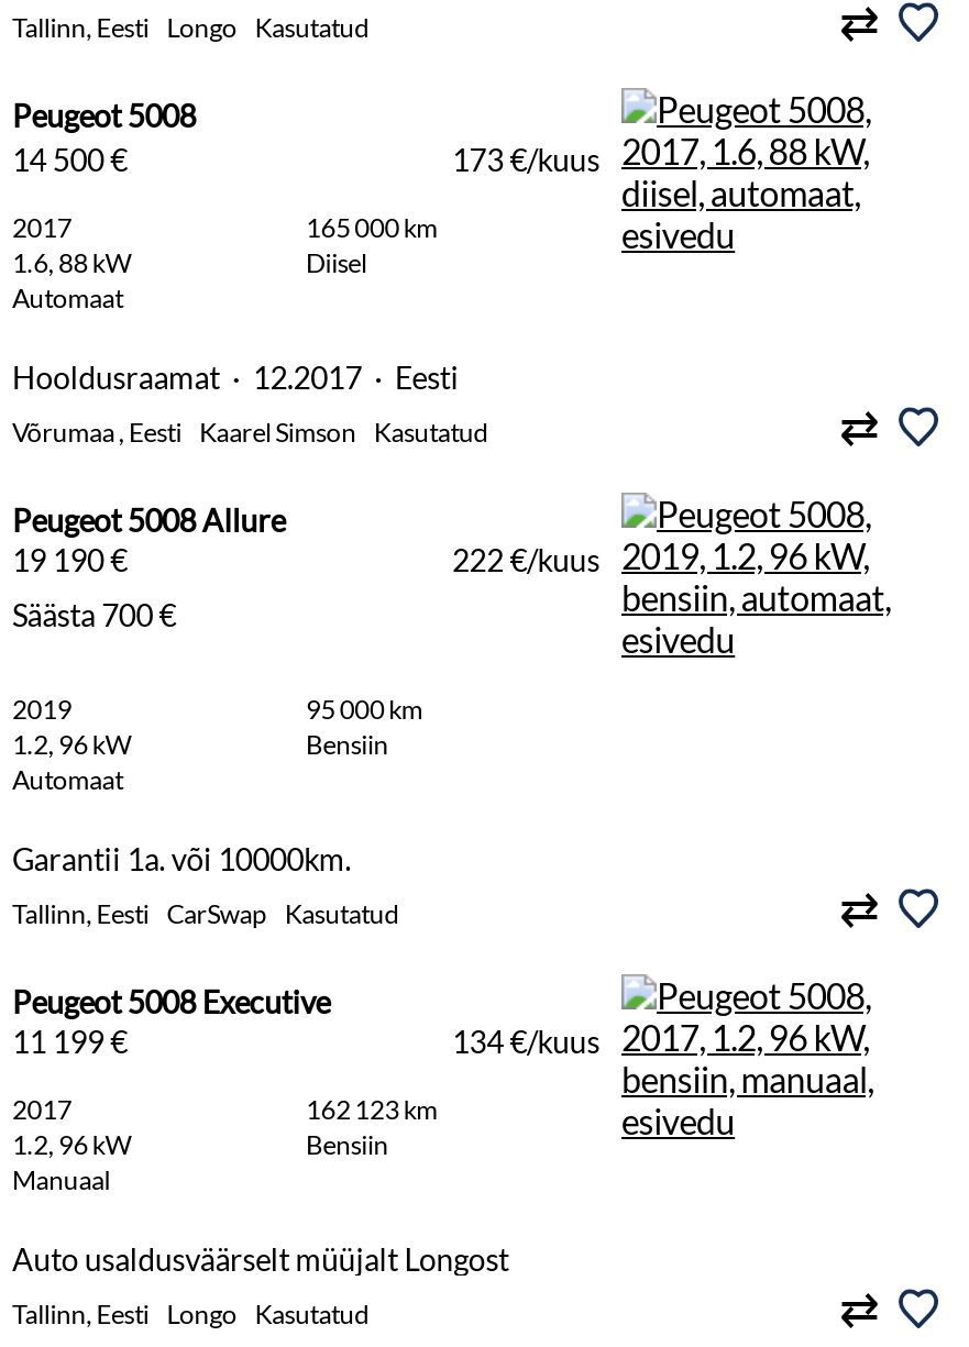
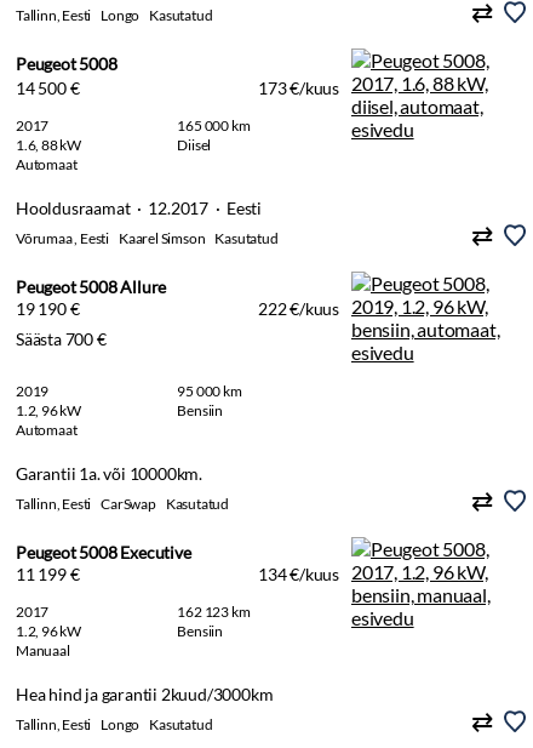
- Auto usaldusväärselt müüjalt Longost
+ Hea hind ja garantii 2kuud/3000km
